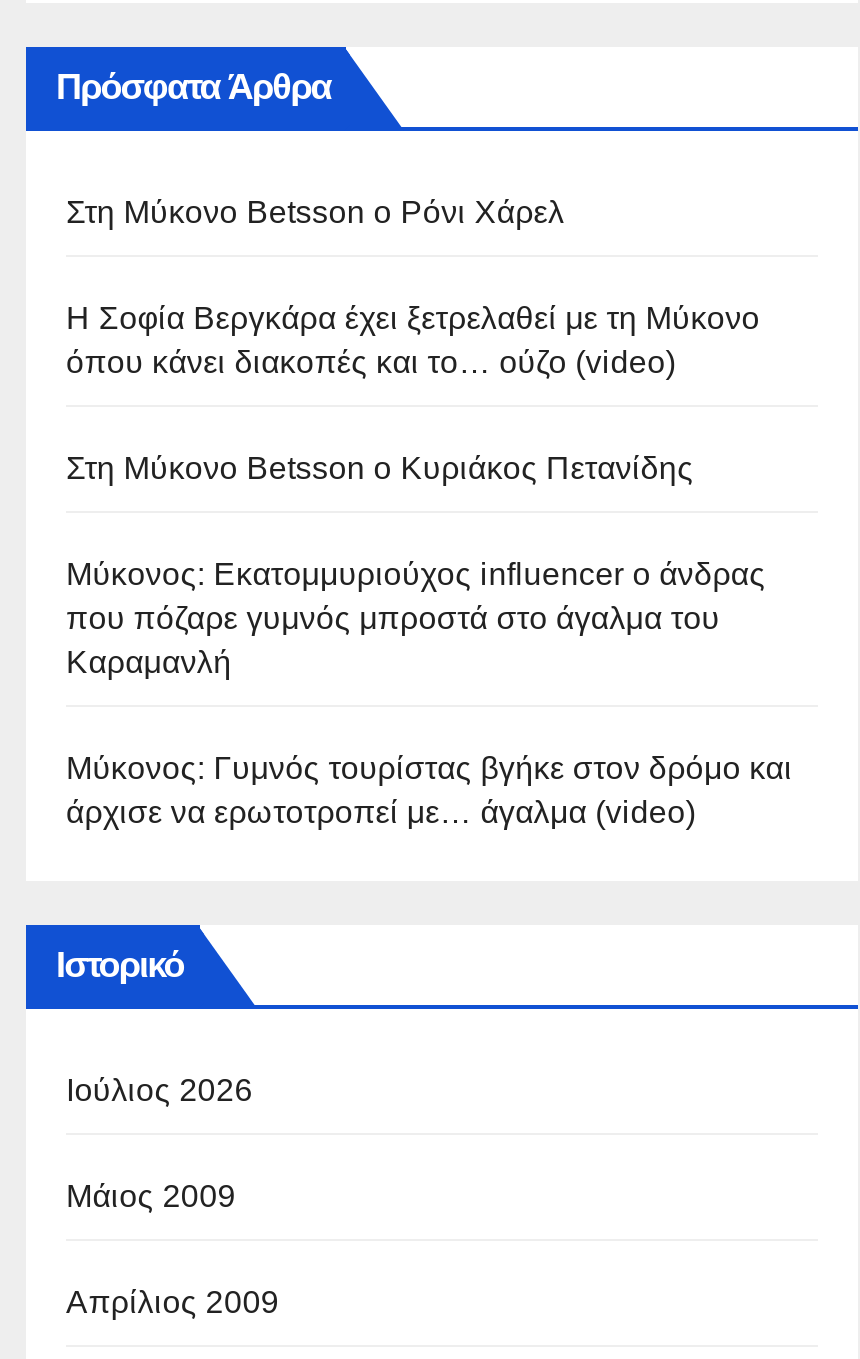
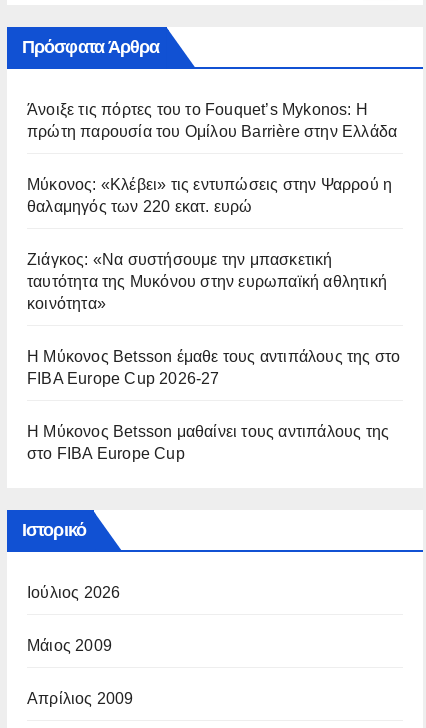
- Στη Μύκονο Betsson ο Ρόνι Χάρελ
+ Άνοιξε τις πόρτες του το Fouquet’s Mykonos: Η
+ πρώτη παρουσία του Ομίλου Barrière στην Ελλάδα

- Η Σοφία Βεργκάρα έχει ξετρελαθεί με τη Μύκονο
- όπου κάνει διακοπές και το… ούζο (video)
+ Μύκονος: «Κλέβει» τις εντυπώσεις στην Ψαρρού η
+ θαλαμηγός των 220 εκατ. ευρώ

- Στη Μύκονο Betsson ο Κυριάκος Πετανίδης
+ Ζιάγκος: «Να συστήσουμε την μπασκετική
+ ταυτότητα της Μυκόνου στην ευρωπαϊκή αθλητική
+ κοινότητα»

- Μύκονος: Εκατομμυριούχος influencer ο άνδρας
- που πόζαρε γυμνός μπροστά στο άγαλμα του
- Καραμανλή
+ Η Μύκονος Betsson έμαθε τους αντιπάλους της στο
+ FIBA Europe Cup 2026-27

- Μύκονος: Γυμνός τουρίστας βγήκε στον δρόμο και
- άρχισε να ερωτοτροπεί με… άγαλμα (video)
+ Η Μύκονος Betsson μαθαίνει τους αντιπάλους της
+ στο FIBA Europe Cup
